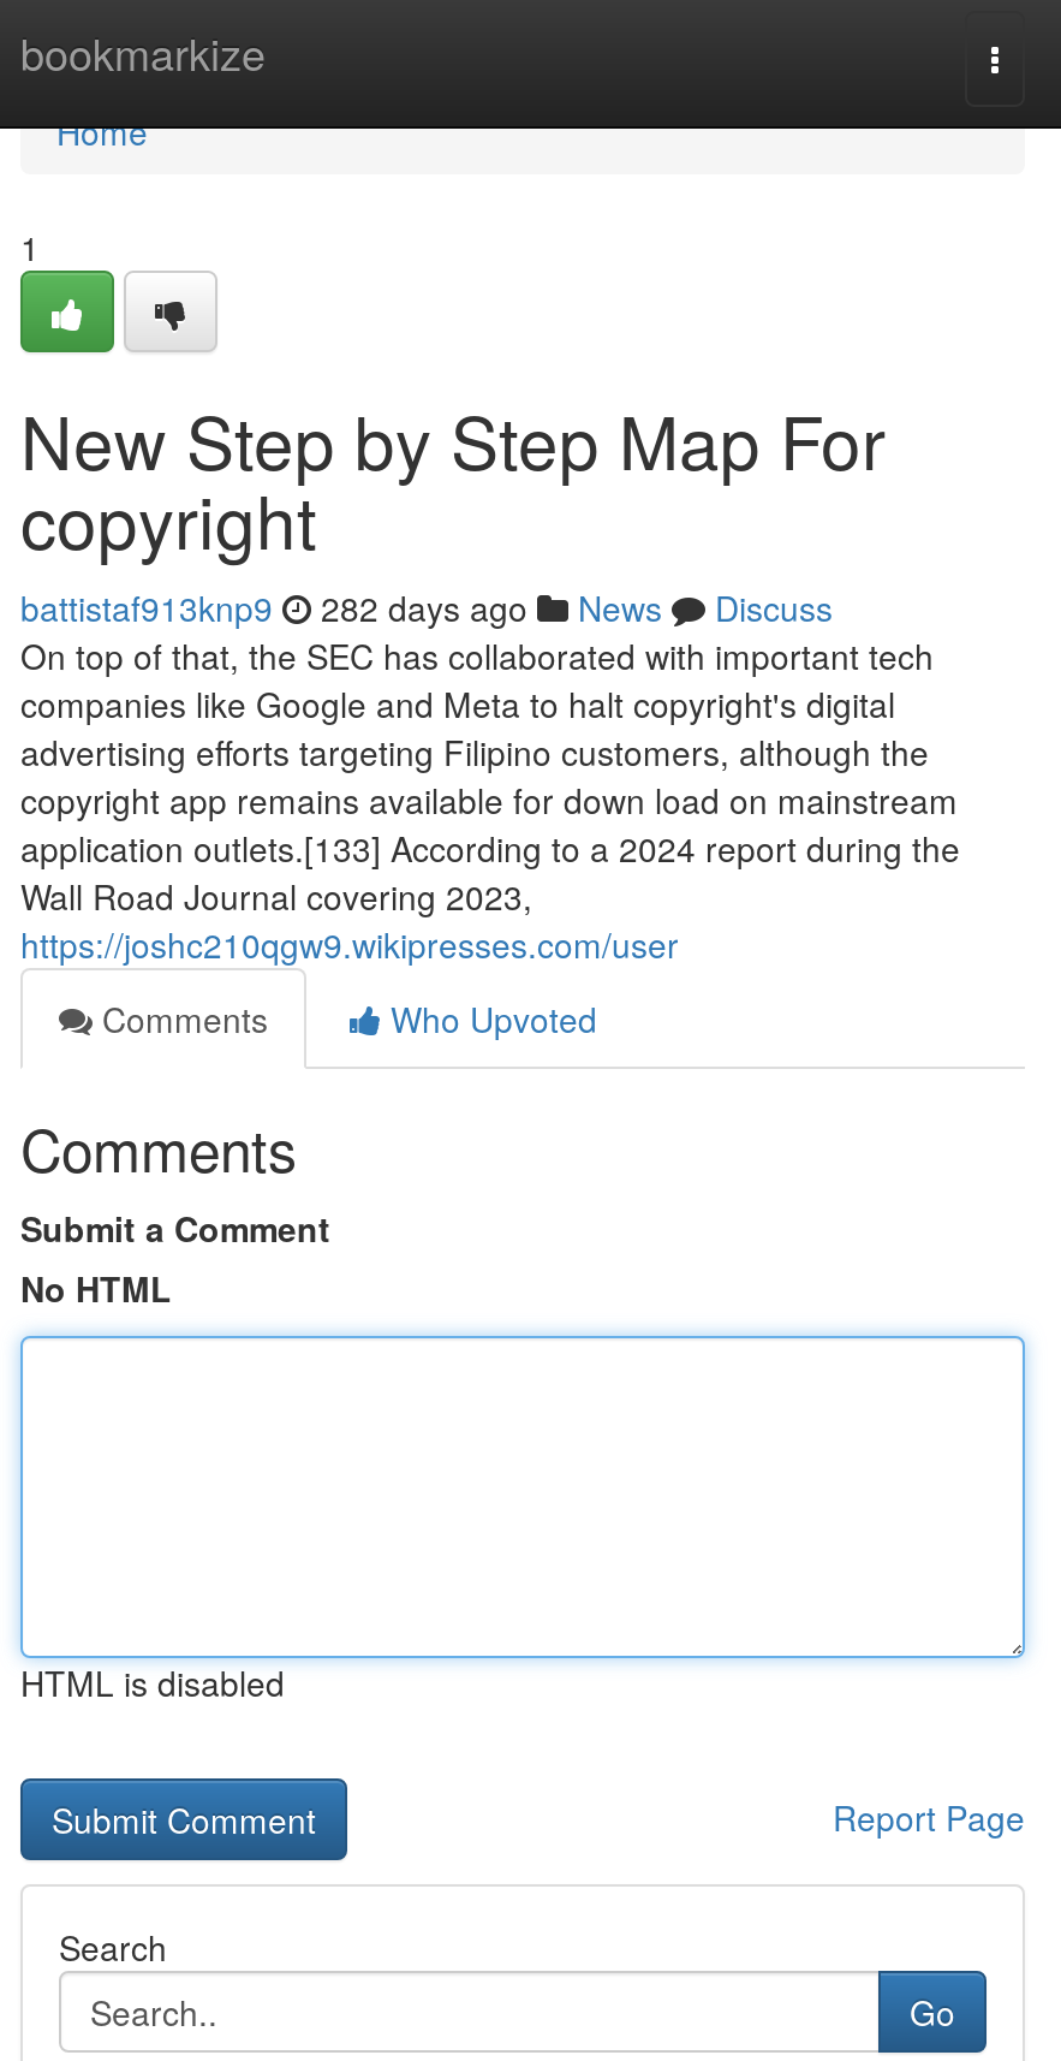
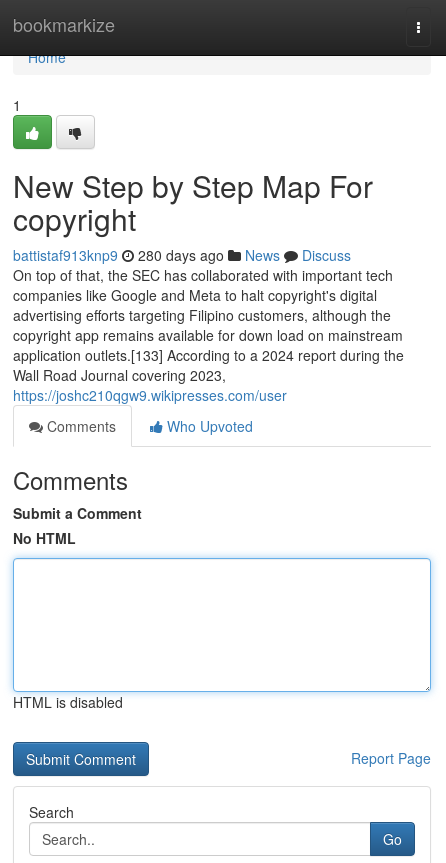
- battistaf913knp9 282 days ago News Discuss
+ battistaf913knp9 280 days ago News Discuss
